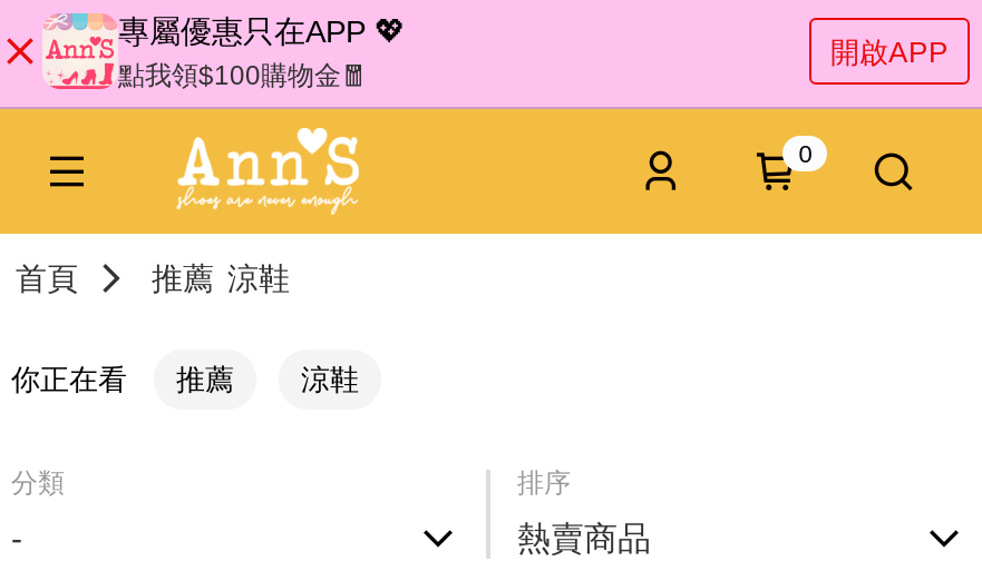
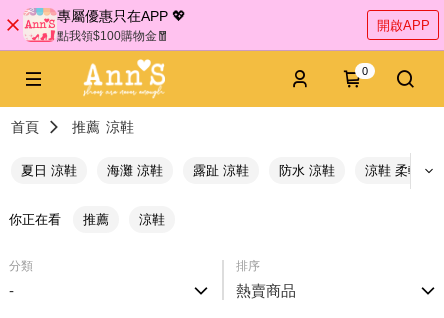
+ 夏日 涼鞋
+ 海灘 涼鞋
+ 露趾 涼鞋
+ 防水 涼鞋
+ 涼鞋 柔軟
